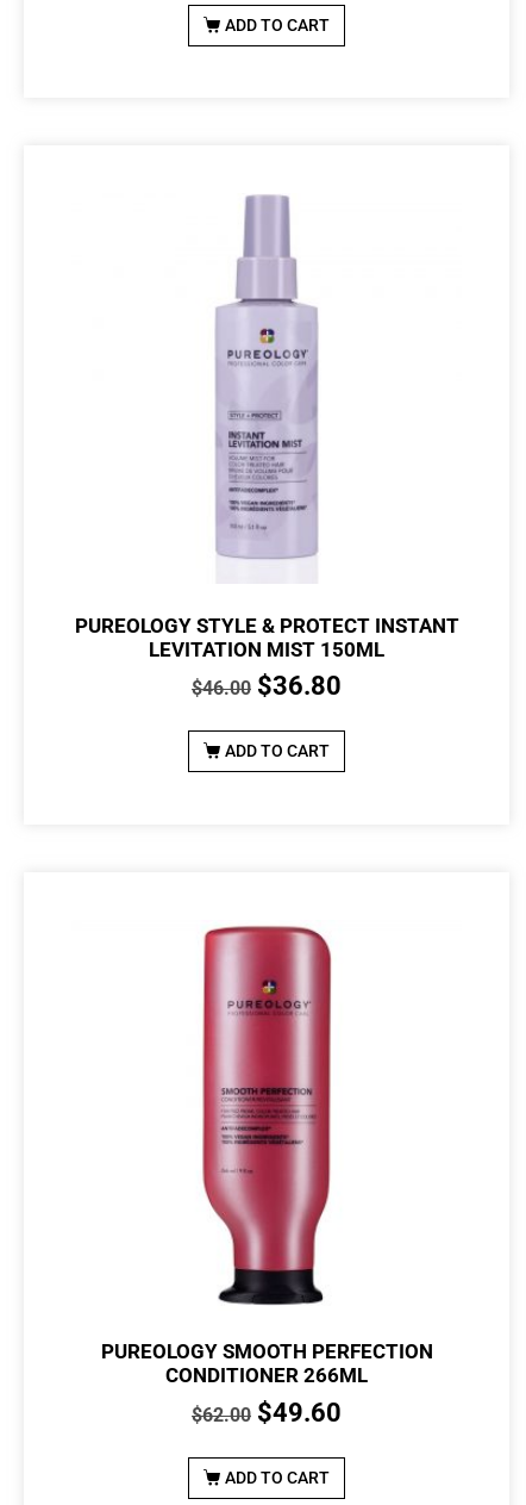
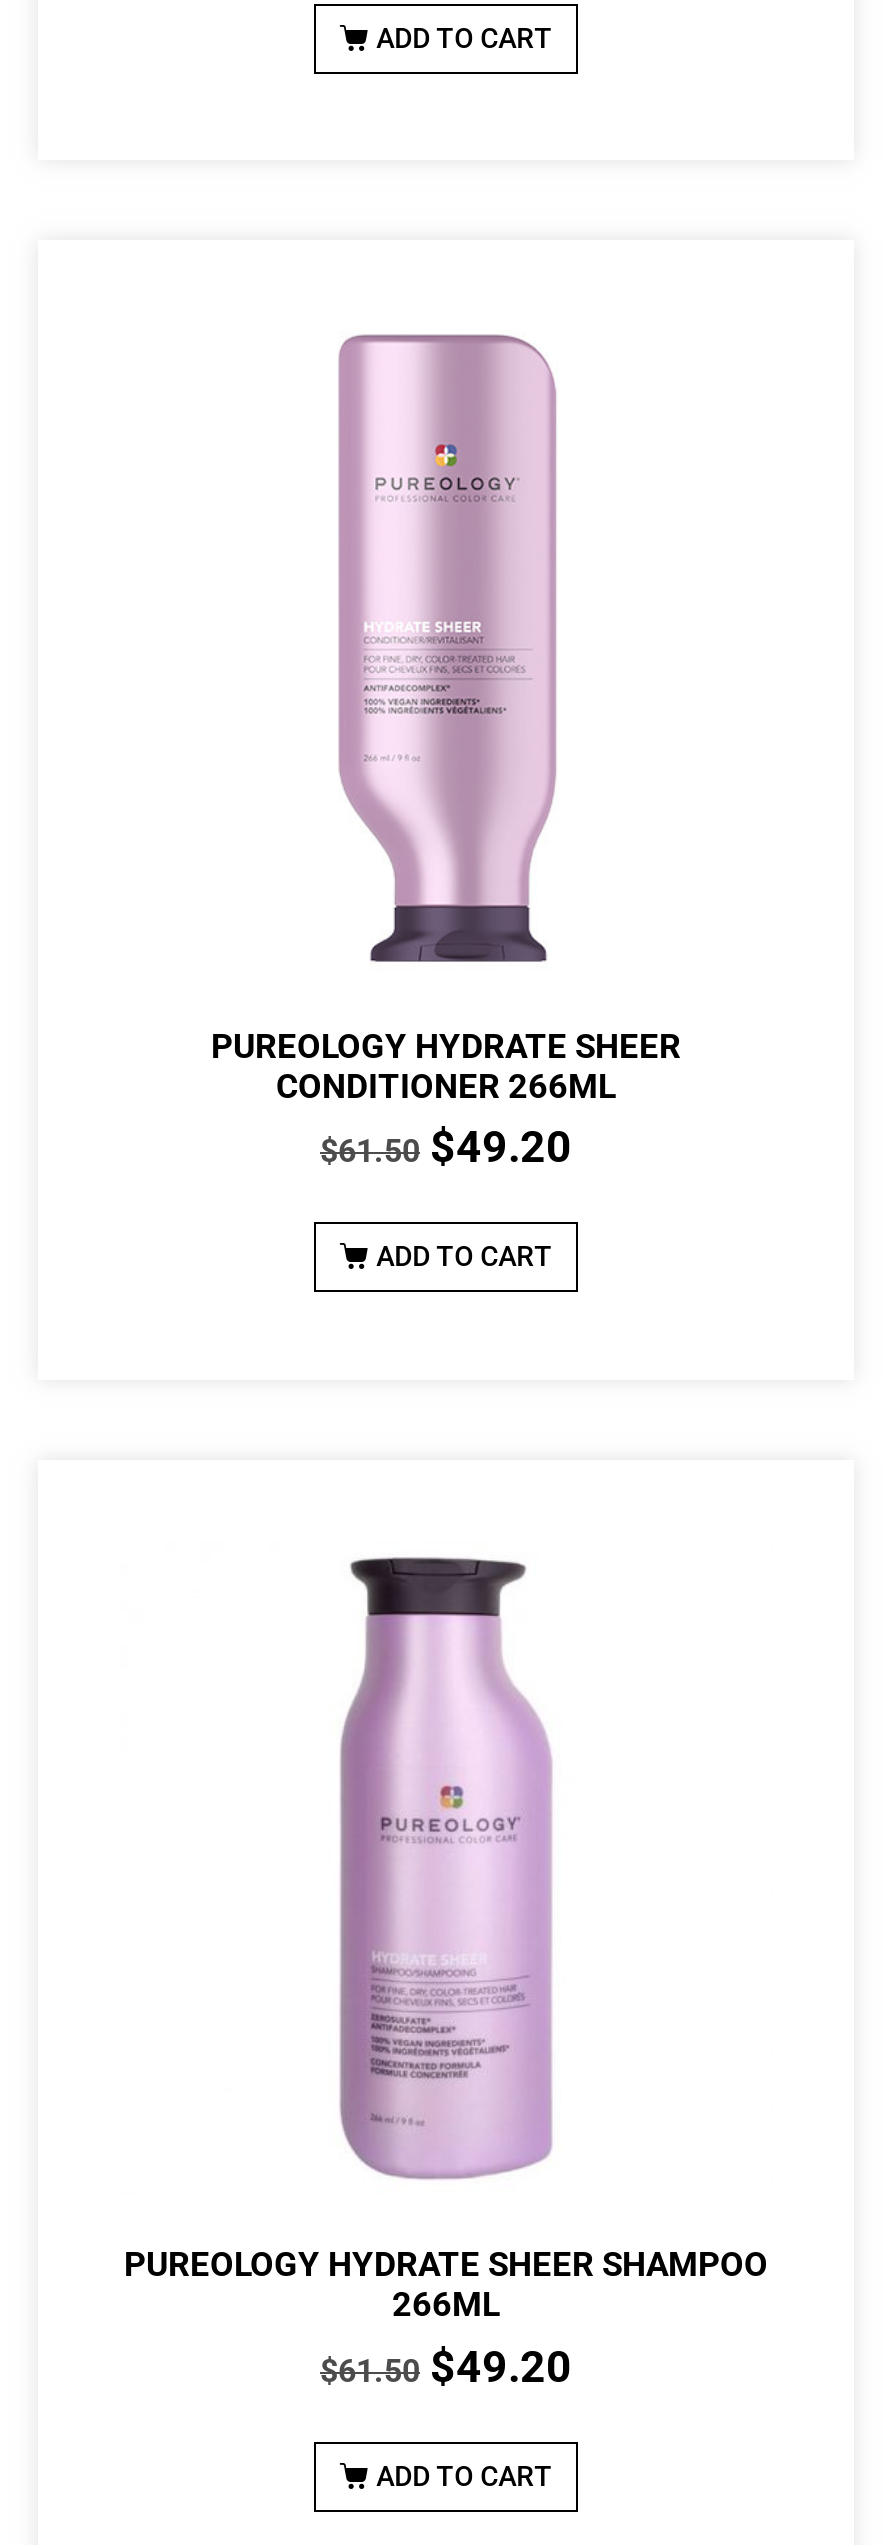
- [image]
- PUREOLOGY STYLE & PROTECT INSTANT
- LEVITATION MIST 150ML
- $46.00 $36.80
+ [image]
+ PUREOLOGY HYDRATE SHEER
+ $61.50 $49.20

- [image]
- PUREOLOGY SMOOTH PERFECTION
- $62.00 $49.60
+ [image]
+ PUREOLOGY HYDRATE SHEER SHAMPOO
+ 266ML
+ $61.50 $49.20

moved up: CONDITIONER 266ML
